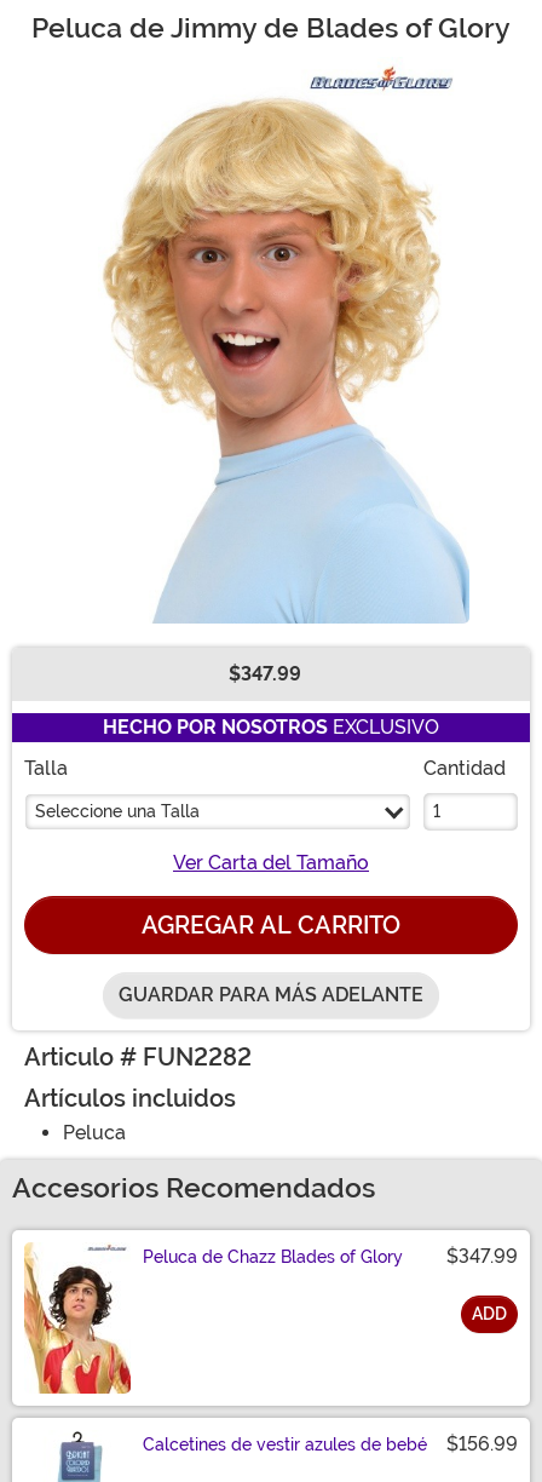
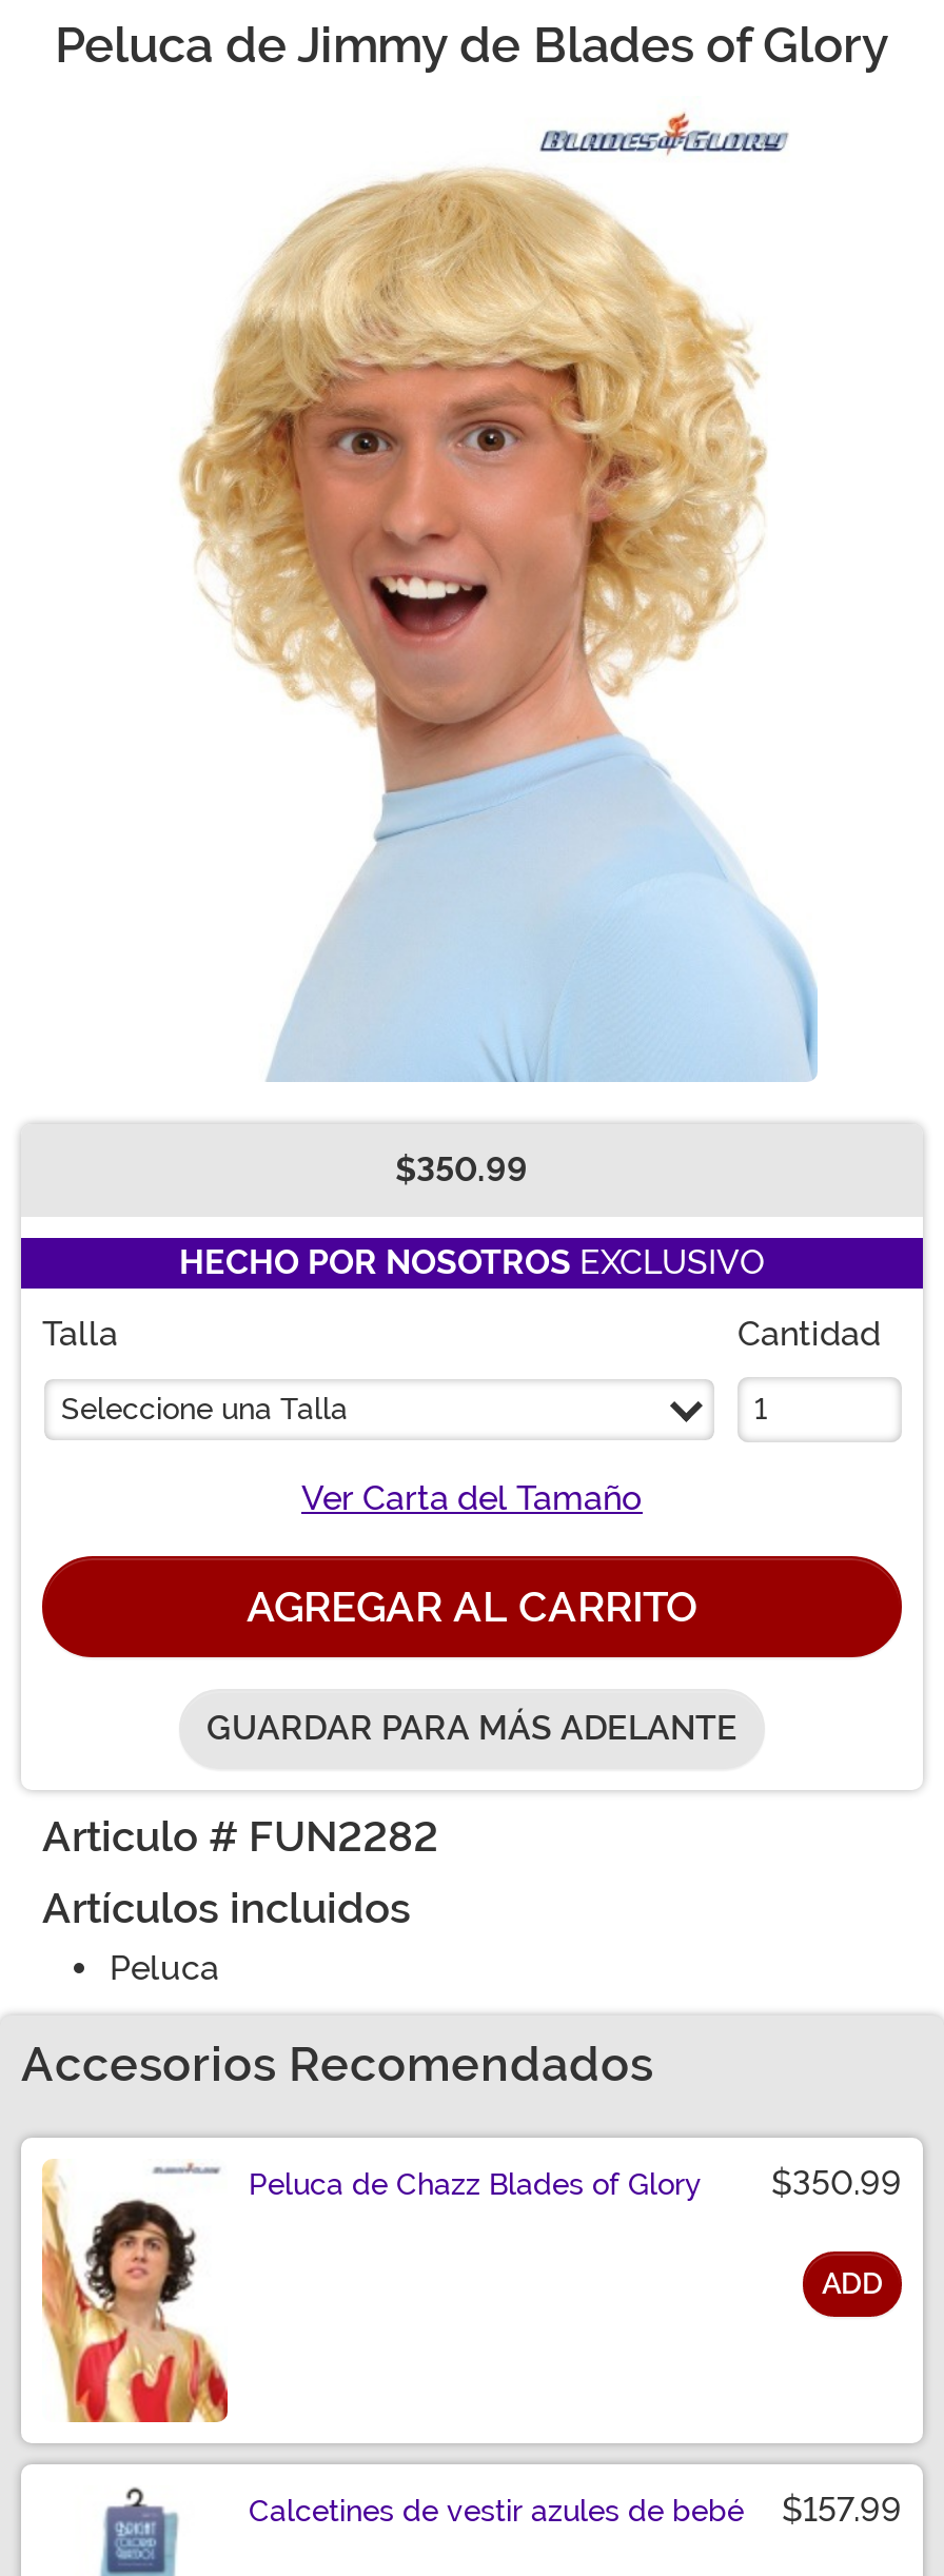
- $347.99
+ $350.99

- $347.99
+ $350.99

- Calcetines de vestir azules de bebé $156.99
+ Calcetines de vestir azules de bebé $157.99
